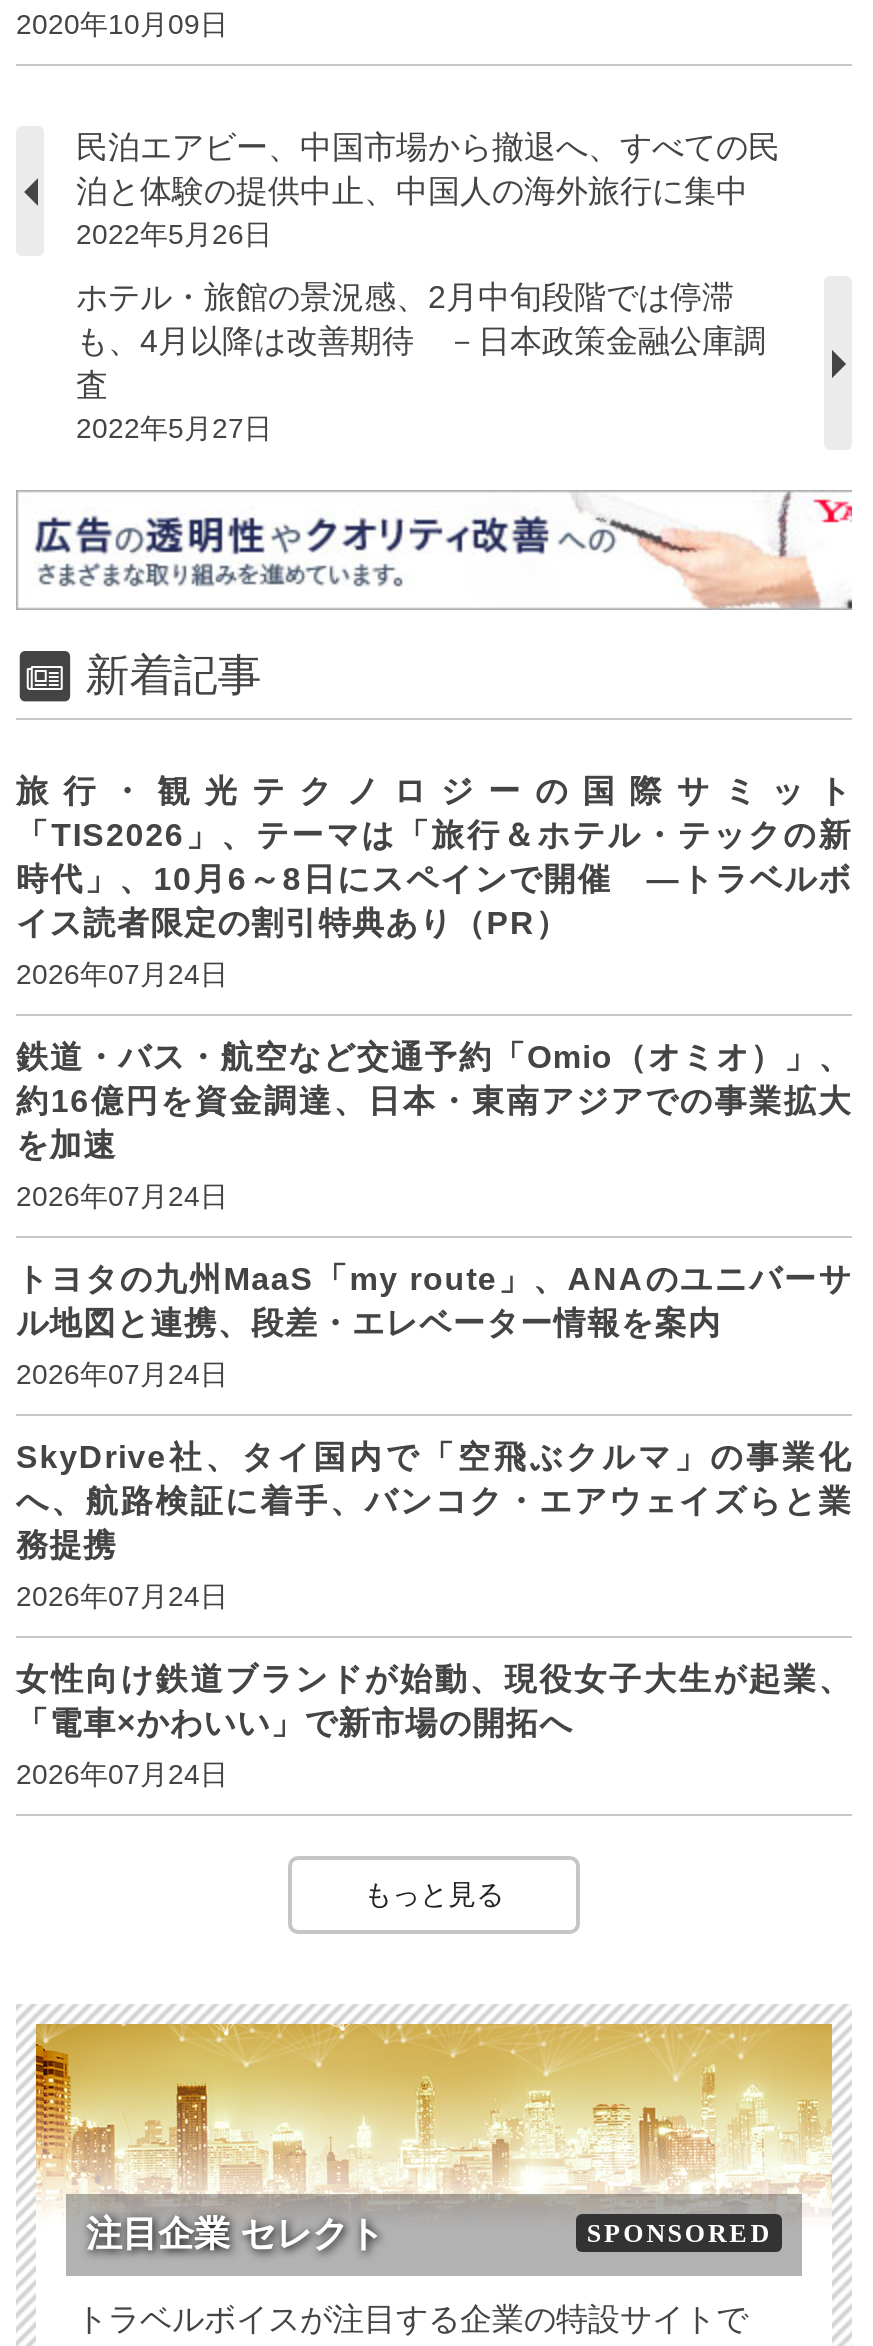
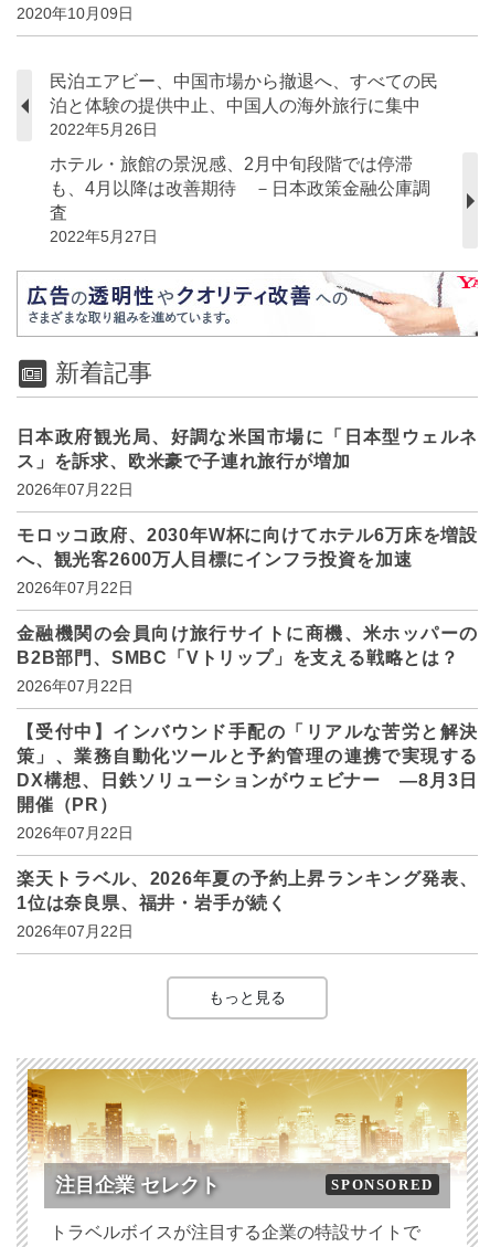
- 旅行・観光テクノロジーの国際サミット
- 「TIS2026」、テーマは「旅行＆ホテル・テックの新
- 時代」、10月6～8日にスペインで開催 ―トラベルボ
- イス読者限定の割引特典あり（PR）
+ 日本政府観光局、好調な米国市場に「日本型ウェルネ
+ ス」を訴求、欧米豪で子連れ旅行が増加

- 2026年07月24日
+ 2026年07月22日

- 鉄道・バス・航空など交通予約「Omio（オミオ）」、
- 約16億円を資金調達、日本・東南アジアでの事業拡大
- を加速
+ モロッコ政府、2030年W杯に向けてホテル6万床を増設
+ へ、観光客2600万人目標にインフラ投資を加速

- 2026年07月24日
+ 2026年07月22日

- トヨタの九州MaaS「my route」、ANAのユニバーサ
- ル地図と連携、段差・エレベーター情報を案内
+ 金融機関の会員向け旅行サイトに商機、米ホッパーの
+ B2B部門、SMBC「Vトリップ」を支える戦略とは？

- 2026年07月24日
+ 2026年07月22日

- SkyDrive社、タイ国内で「空飛ぶクルマ」の事業化
- へ、航路検証に着手、バンコク・エアウェイズらと業
- 務提携
+ 【受付中】インバウンド手配の「リアルな苦労と解決
+ 策」、業務自動化ツールと予約管理の連携で実現する
+ DX構想、日鉄ソリューションがウェビナー ―8月3日
+ 開催（PR）

- 2026年07月24日
+ 2026年07月22日

- 女性向け鉄道ブランドが始動、現役女子大生が起業、
- 「電車×かわいい」で新市場の開拓へ
+ 楽天トラベル、2026年夏の予約上昇ランキング発表、
+ 1位は奈良県、福井・岩手が続く

- 2026年07月24日
+ 2026年07月22日
